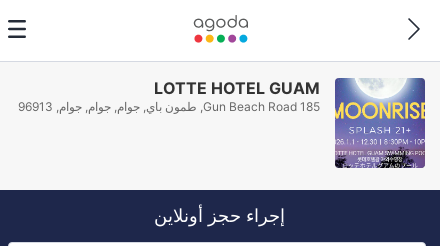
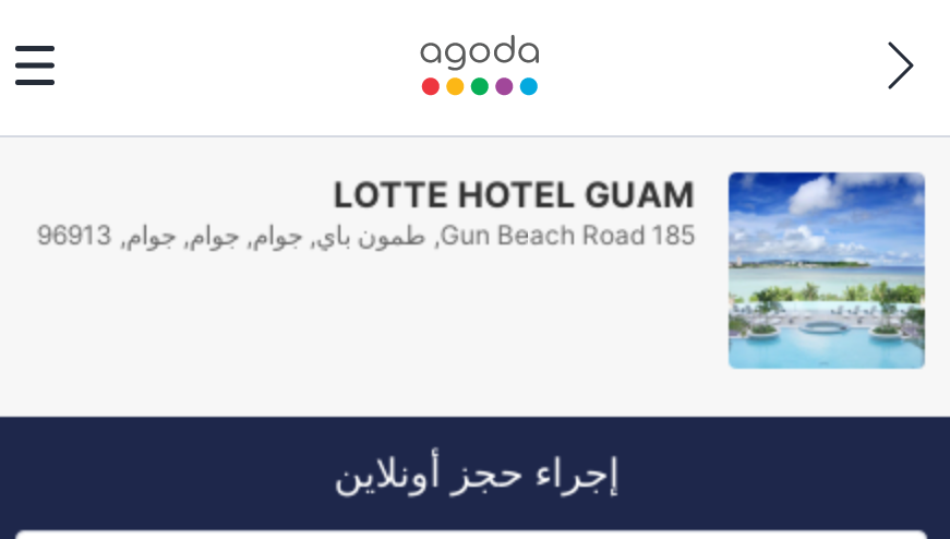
- [image]
+ [image]
